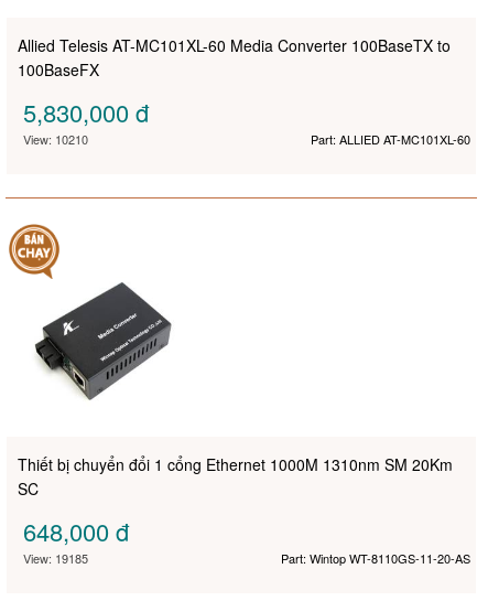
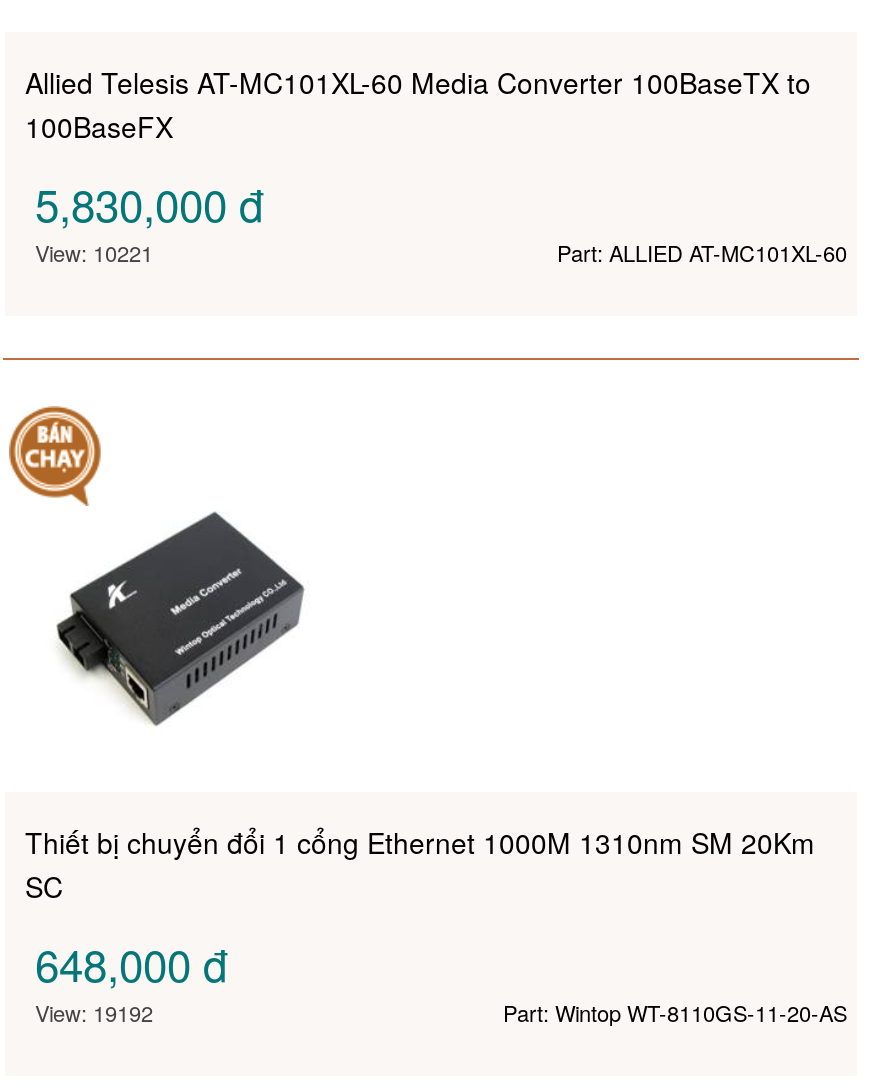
- View: 10210
+ View: 10221

- View: 19185
+ View: 19192
